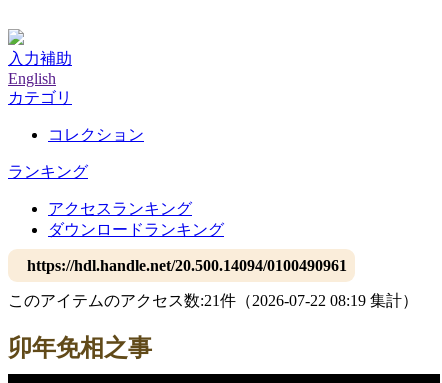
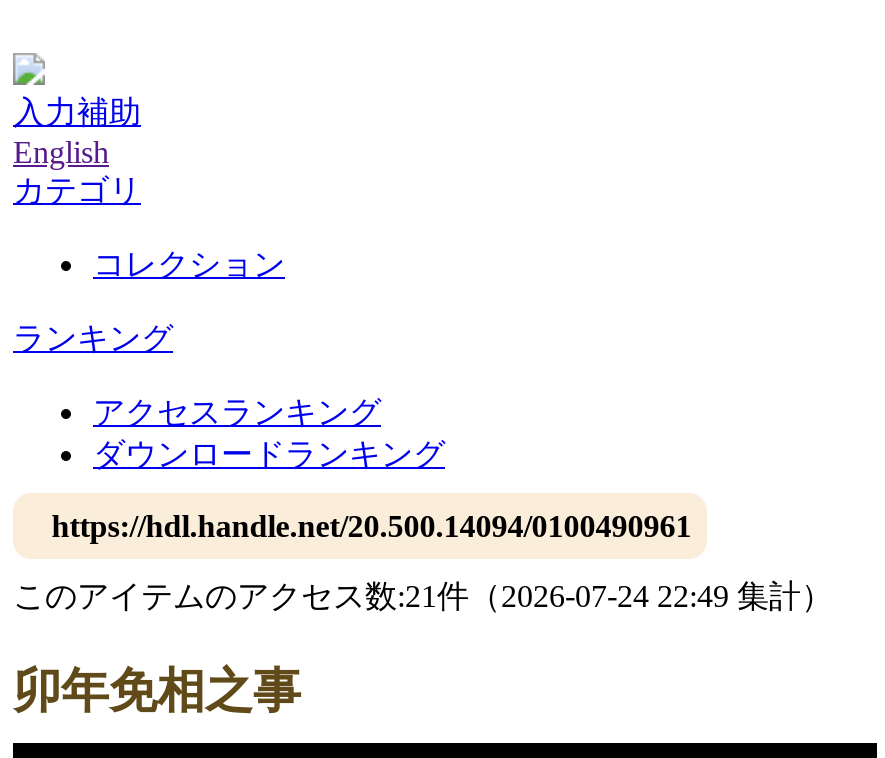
- このアイテムのアクセス数:21件（2026-07-22 08:19 集計）
+ このアイテムのアクセス数:21件（2026-07-24 22:49 集計）
